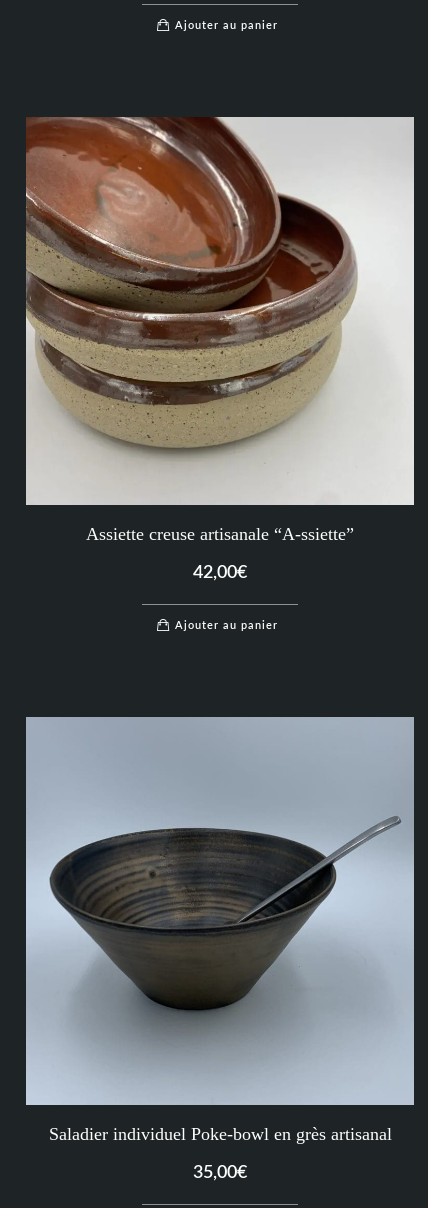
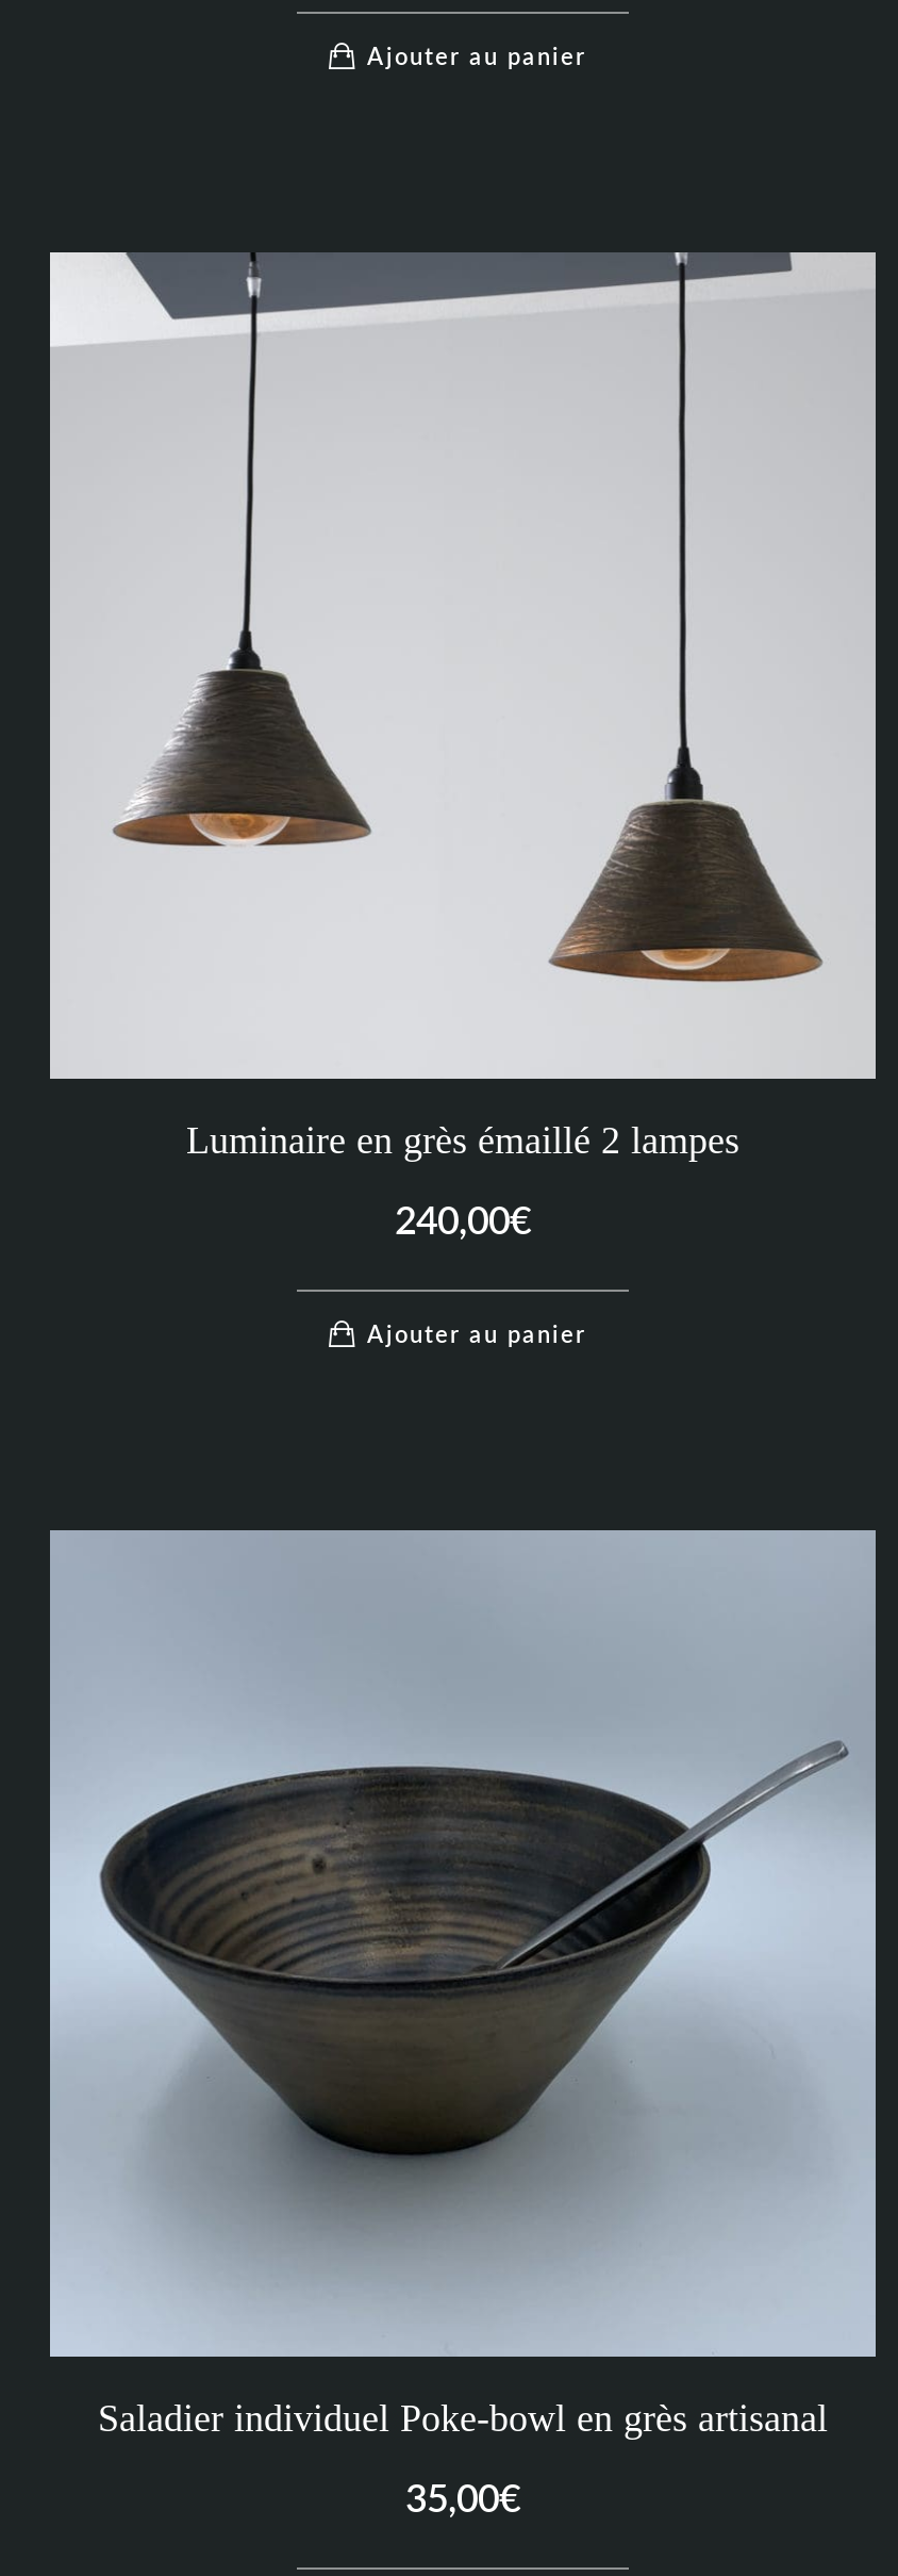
- [image]
- Assiette creuse artisanale “A-ssiette”
+ [image]
+ Luminaire en grès émaillé 2 lampes

- 42,00€
+ 240,00€
